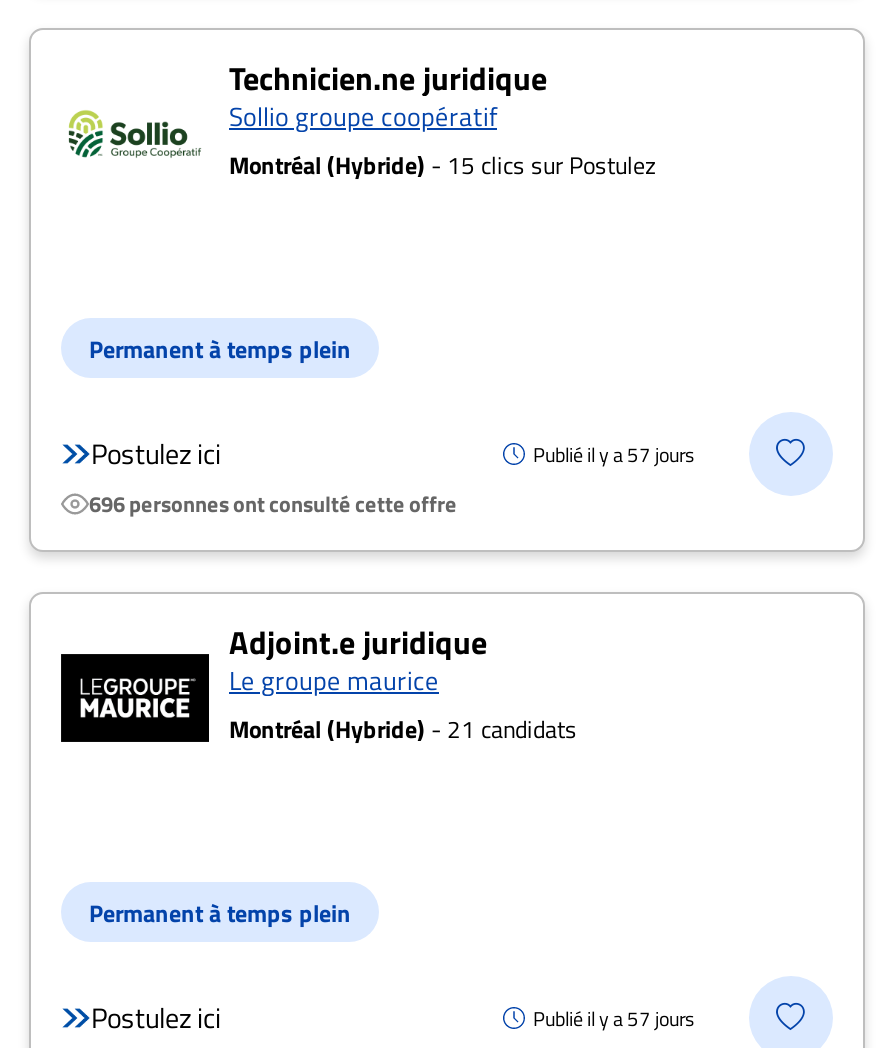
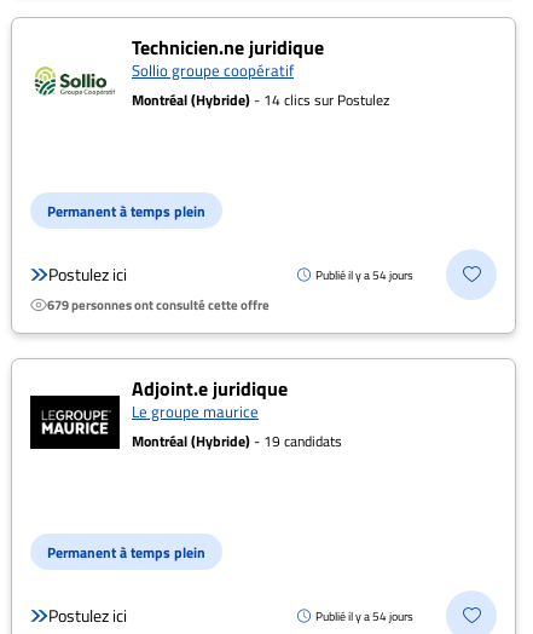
- Montréal (Hybride) - 15 clics sur Postulez
+ Montréal (Hybride) - 14 clics sur Postulez

- Publié il y a 57 jours
+ Publié il y a 54 jours

- 696 personnes ont consulté cette offre
+ 679 personnes ont consulté cette offre

- Montréal (Hybride) - 21 candidats
+ Montréal (Hybride) - 19 candidats

- Publié il y a 57 jours
+ Publié il y a 54 jours
